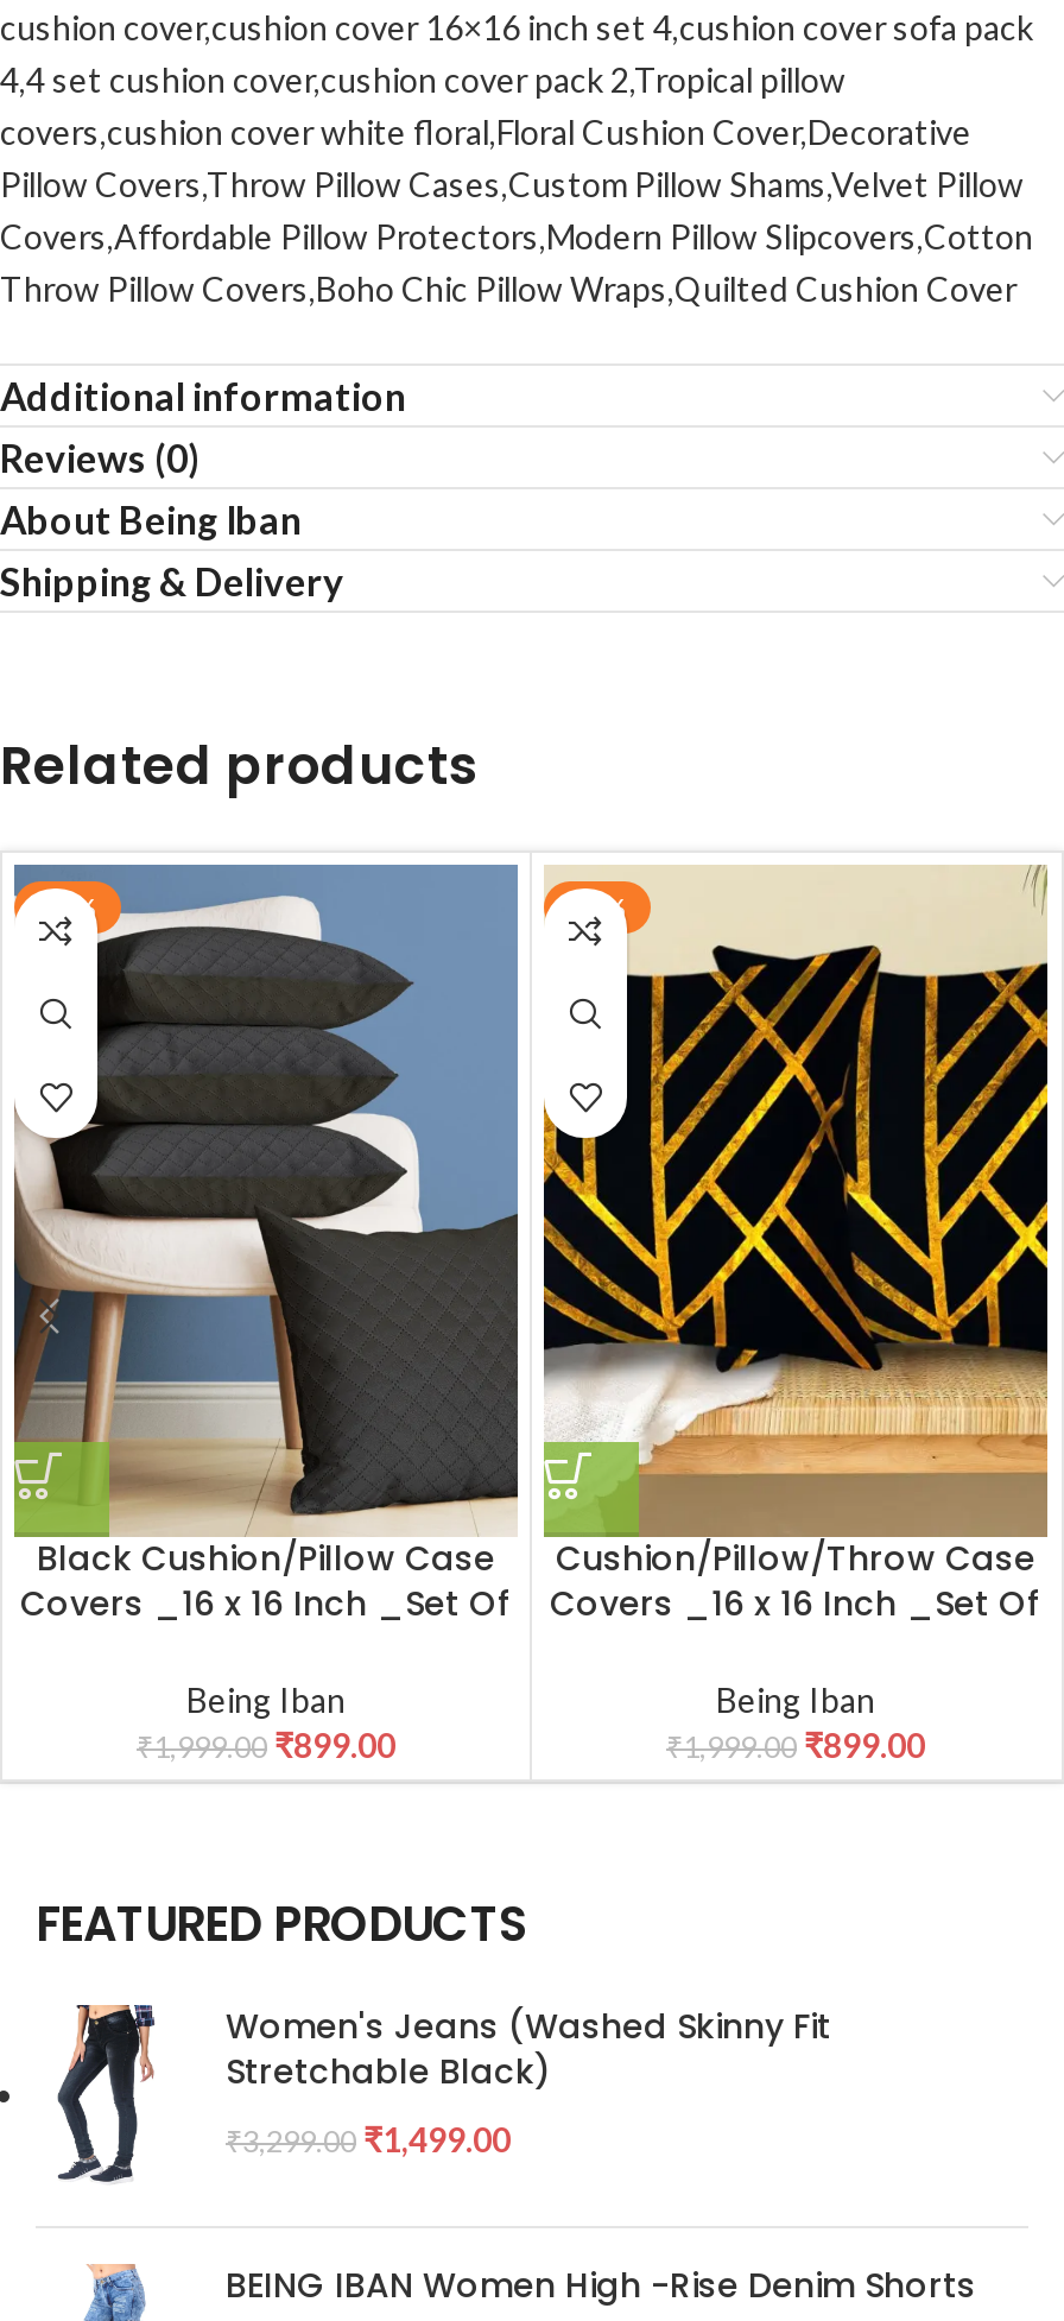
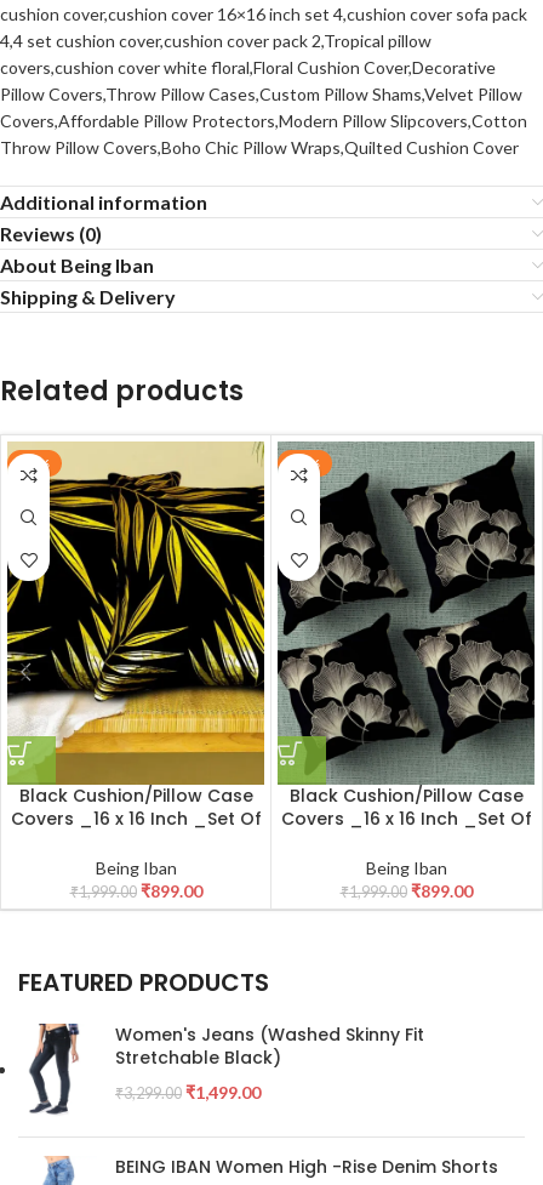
- [image]
- Cushion/Pillow/Throw Case
+ [image]
+ Black Cushion/Pillow Case

- [image]
+ [image]
